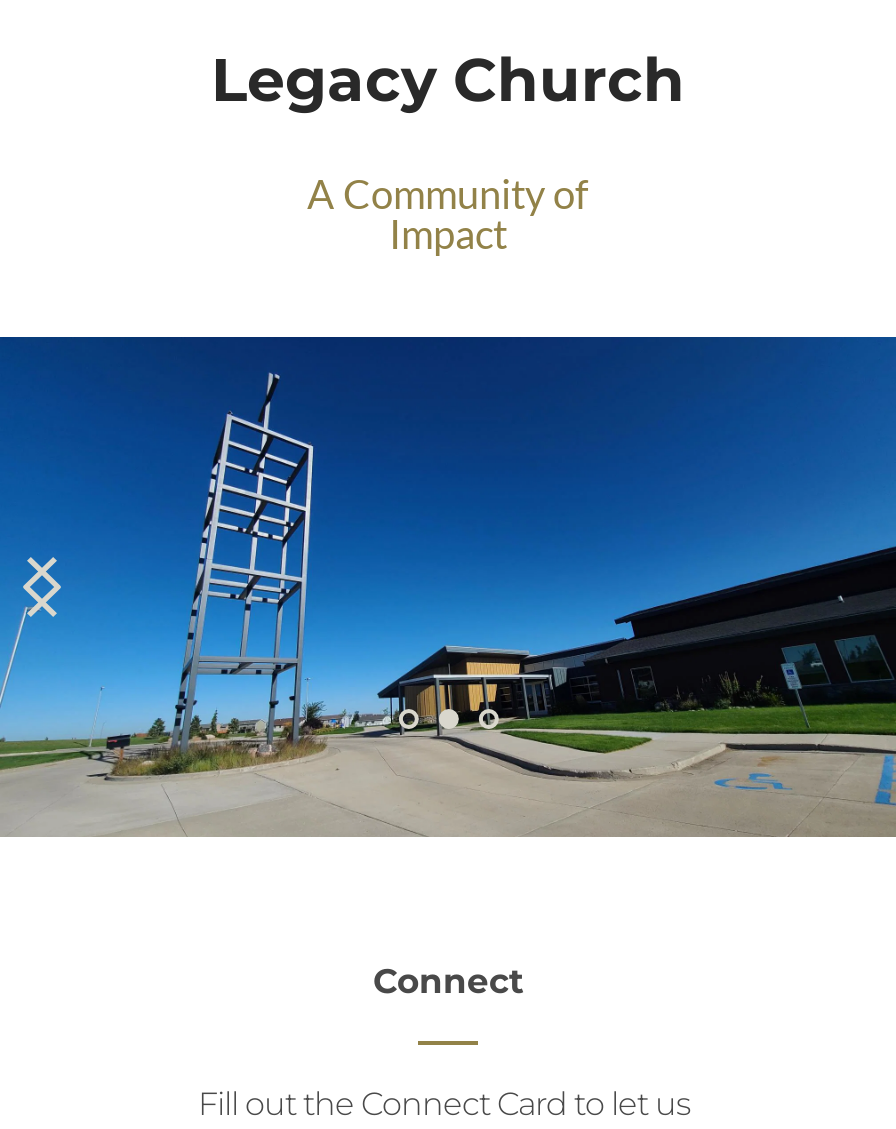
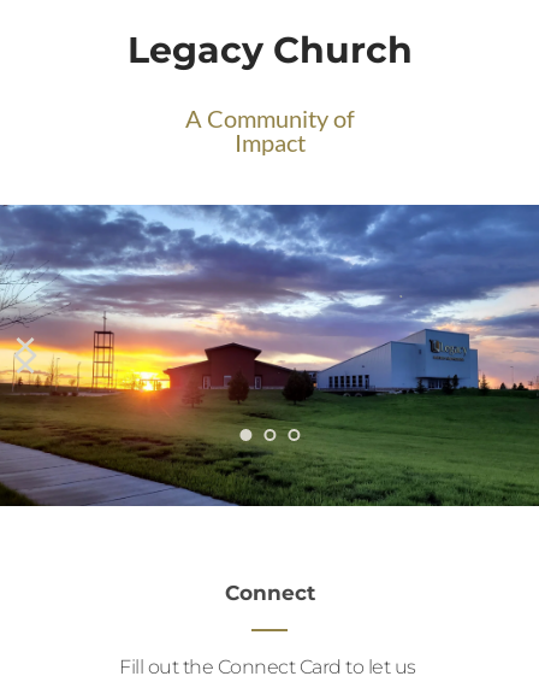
- [image]
+ [image]
